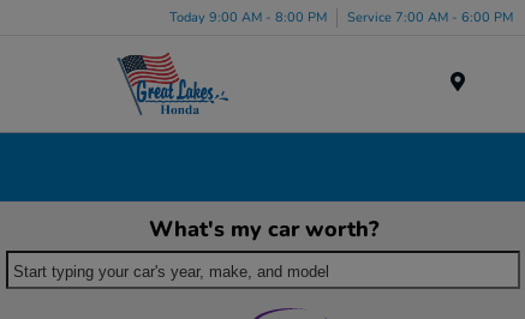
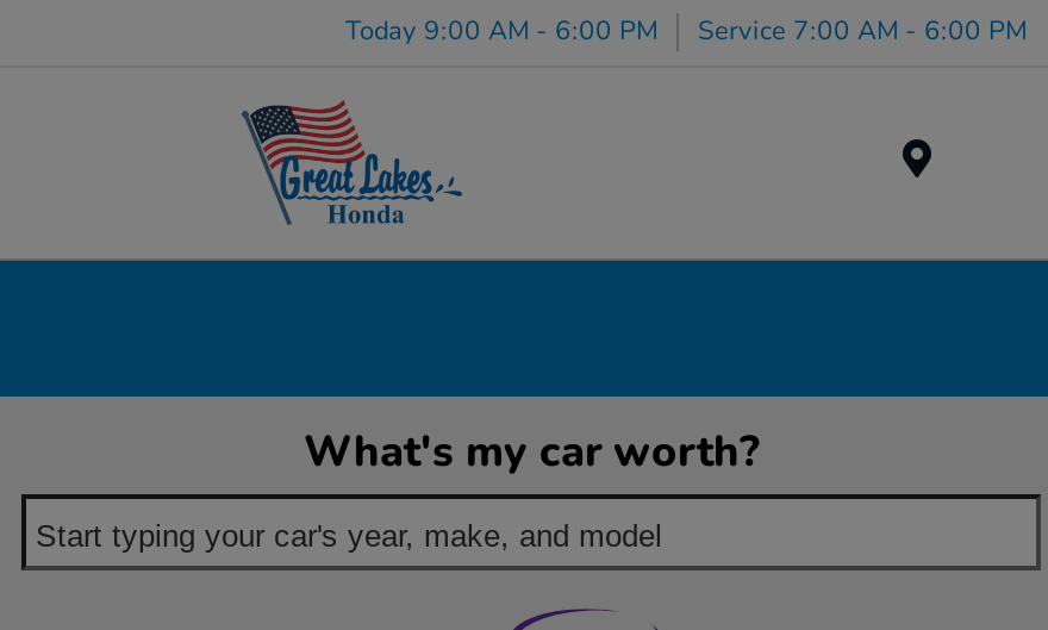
- Today 9:00 AM - 8:00 PM Service 7:00 AM - 6:00 PM
+ Today 9:00 AM - 6:00 PM Service 7:00 AM - 6:00 PM
